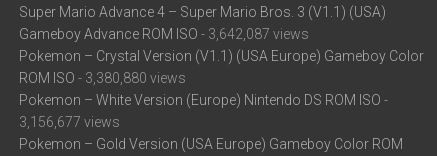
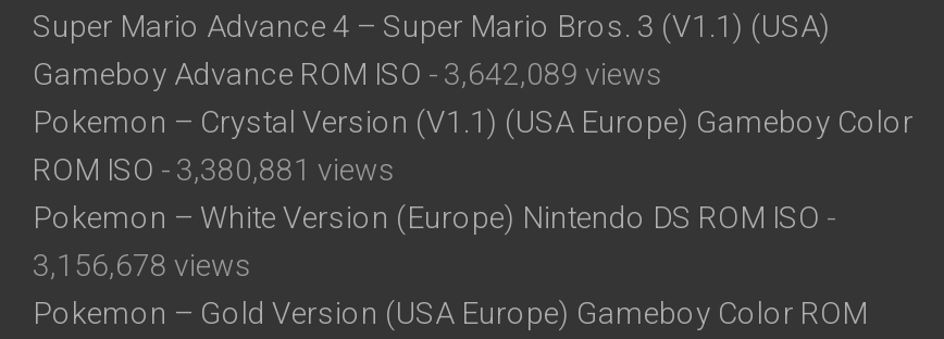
- Gameboy Advance ROM ISO - 3,642,087 views
+ Gameboy Advance ROM ISO - 3,642,089 views

- ROM ISO - 3,380,880 views
+ ROM ISO - 3,380,881 views

- 3,156,677 views
+ 3,156,678 views
